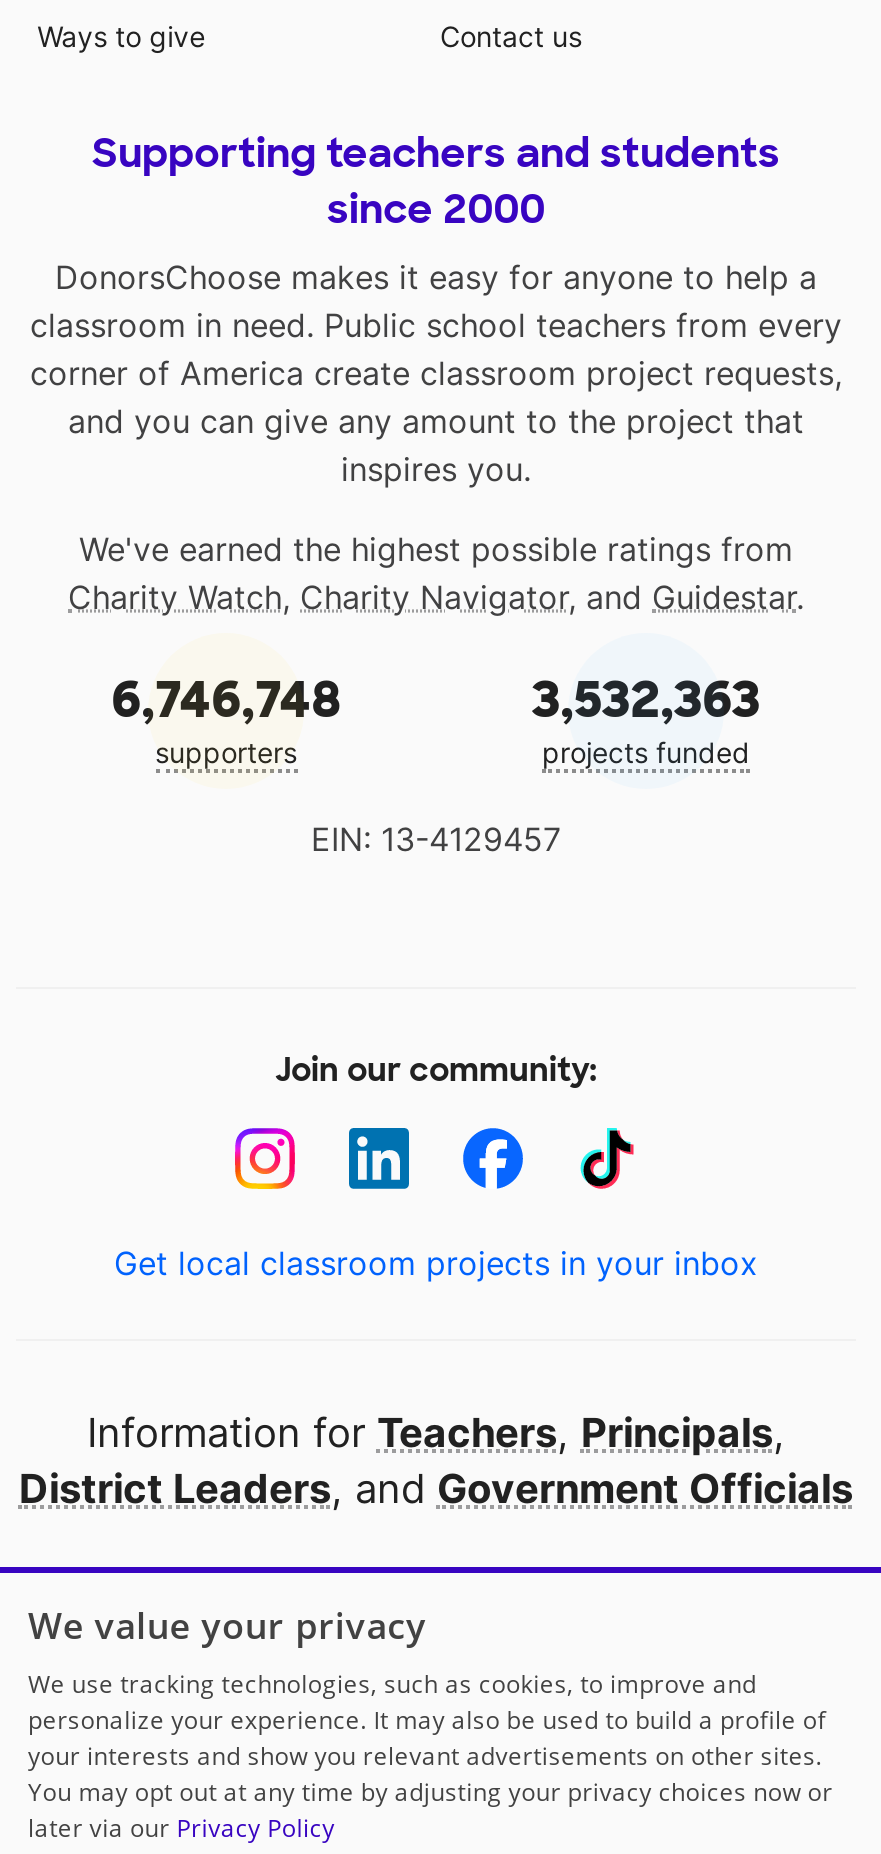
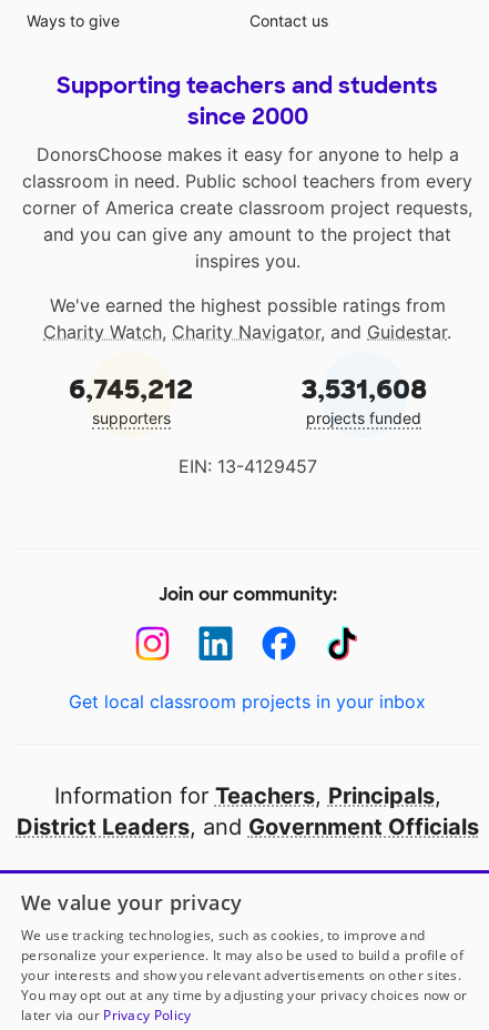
- 6,746,748
+ 6,745,212

- 3,532,363
+ 3,531,608
